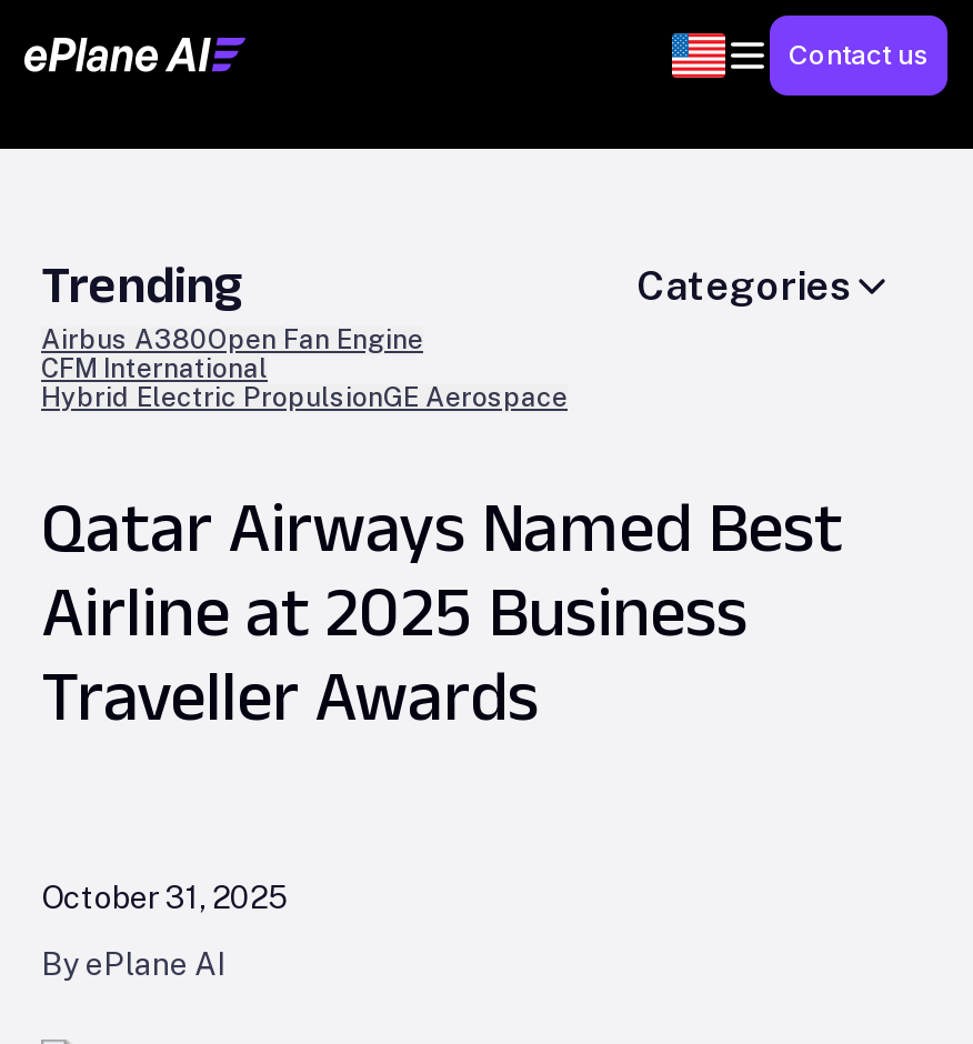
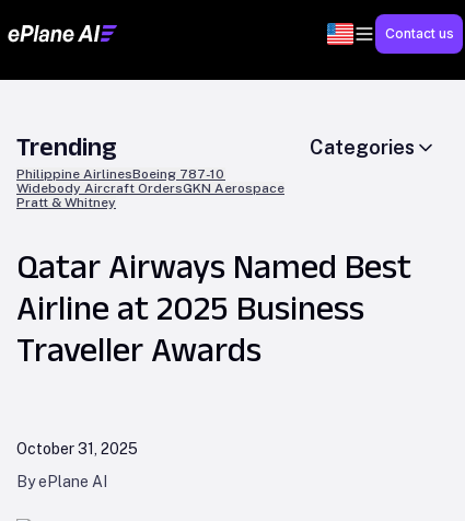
- Airbus A380Open Fan Engine
- CFM International
- Hybrid Electric PropulsionGE Aerospace
+ Philippine AirlinesBoeing 787-10
+ Widebody Aircraft OrdersGKN Aerospace
+ Pratt & Whitney
